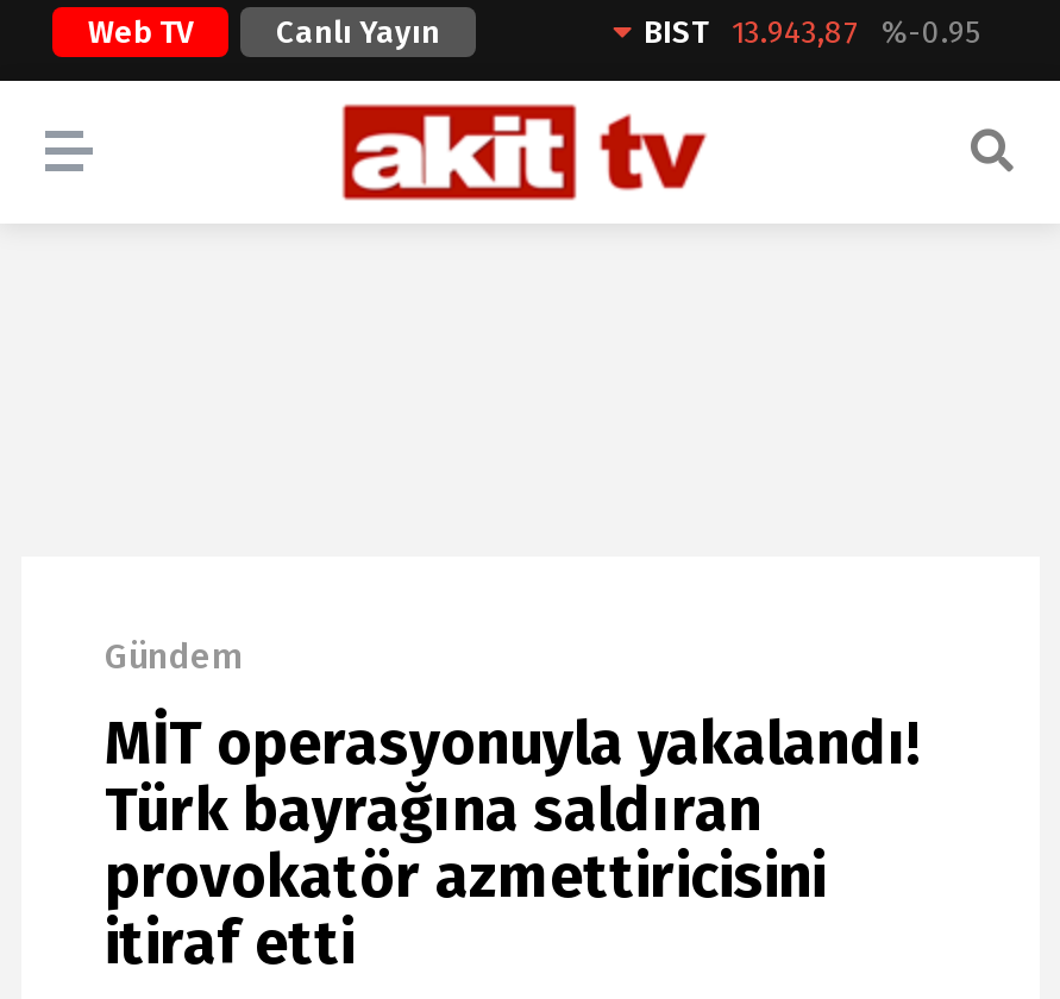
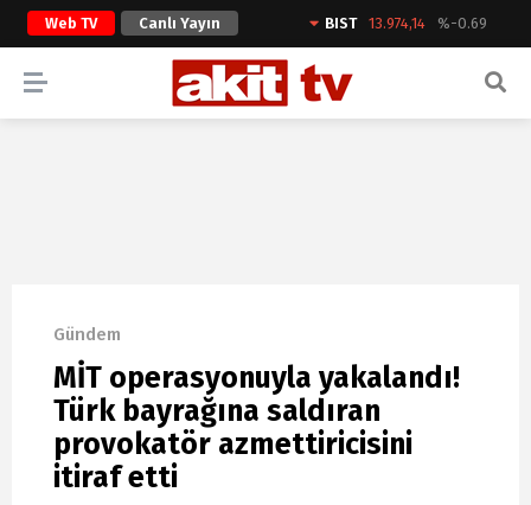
- 13.943,87
+ 13.974,14

- %-0.95
+ %-0.69
